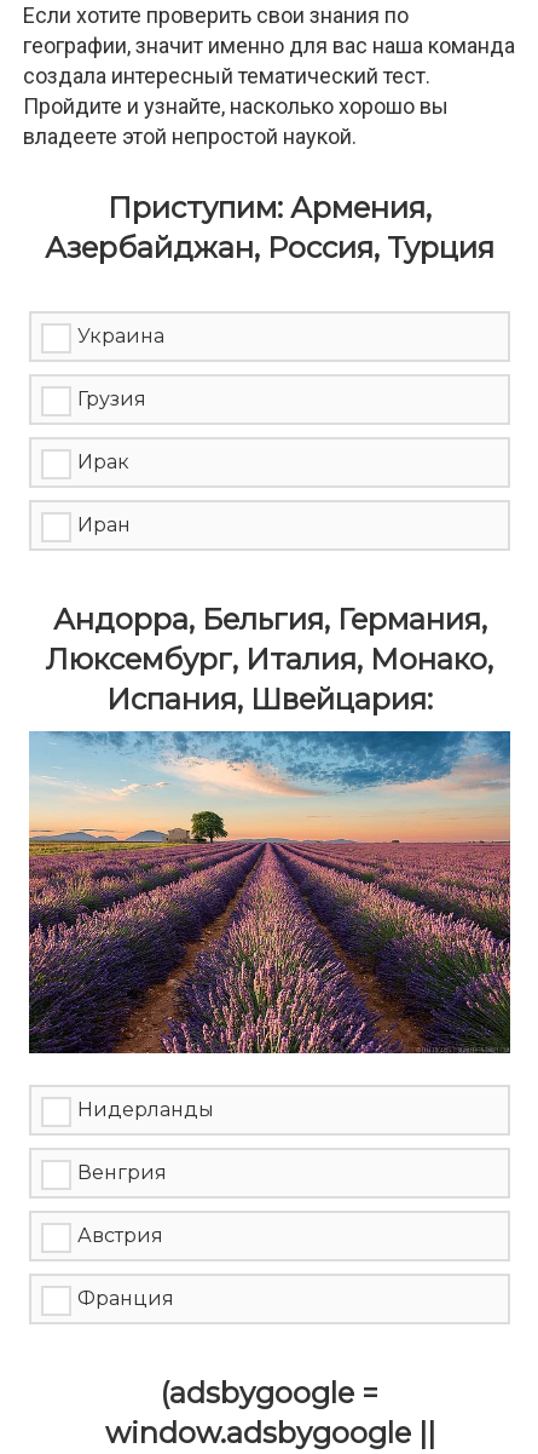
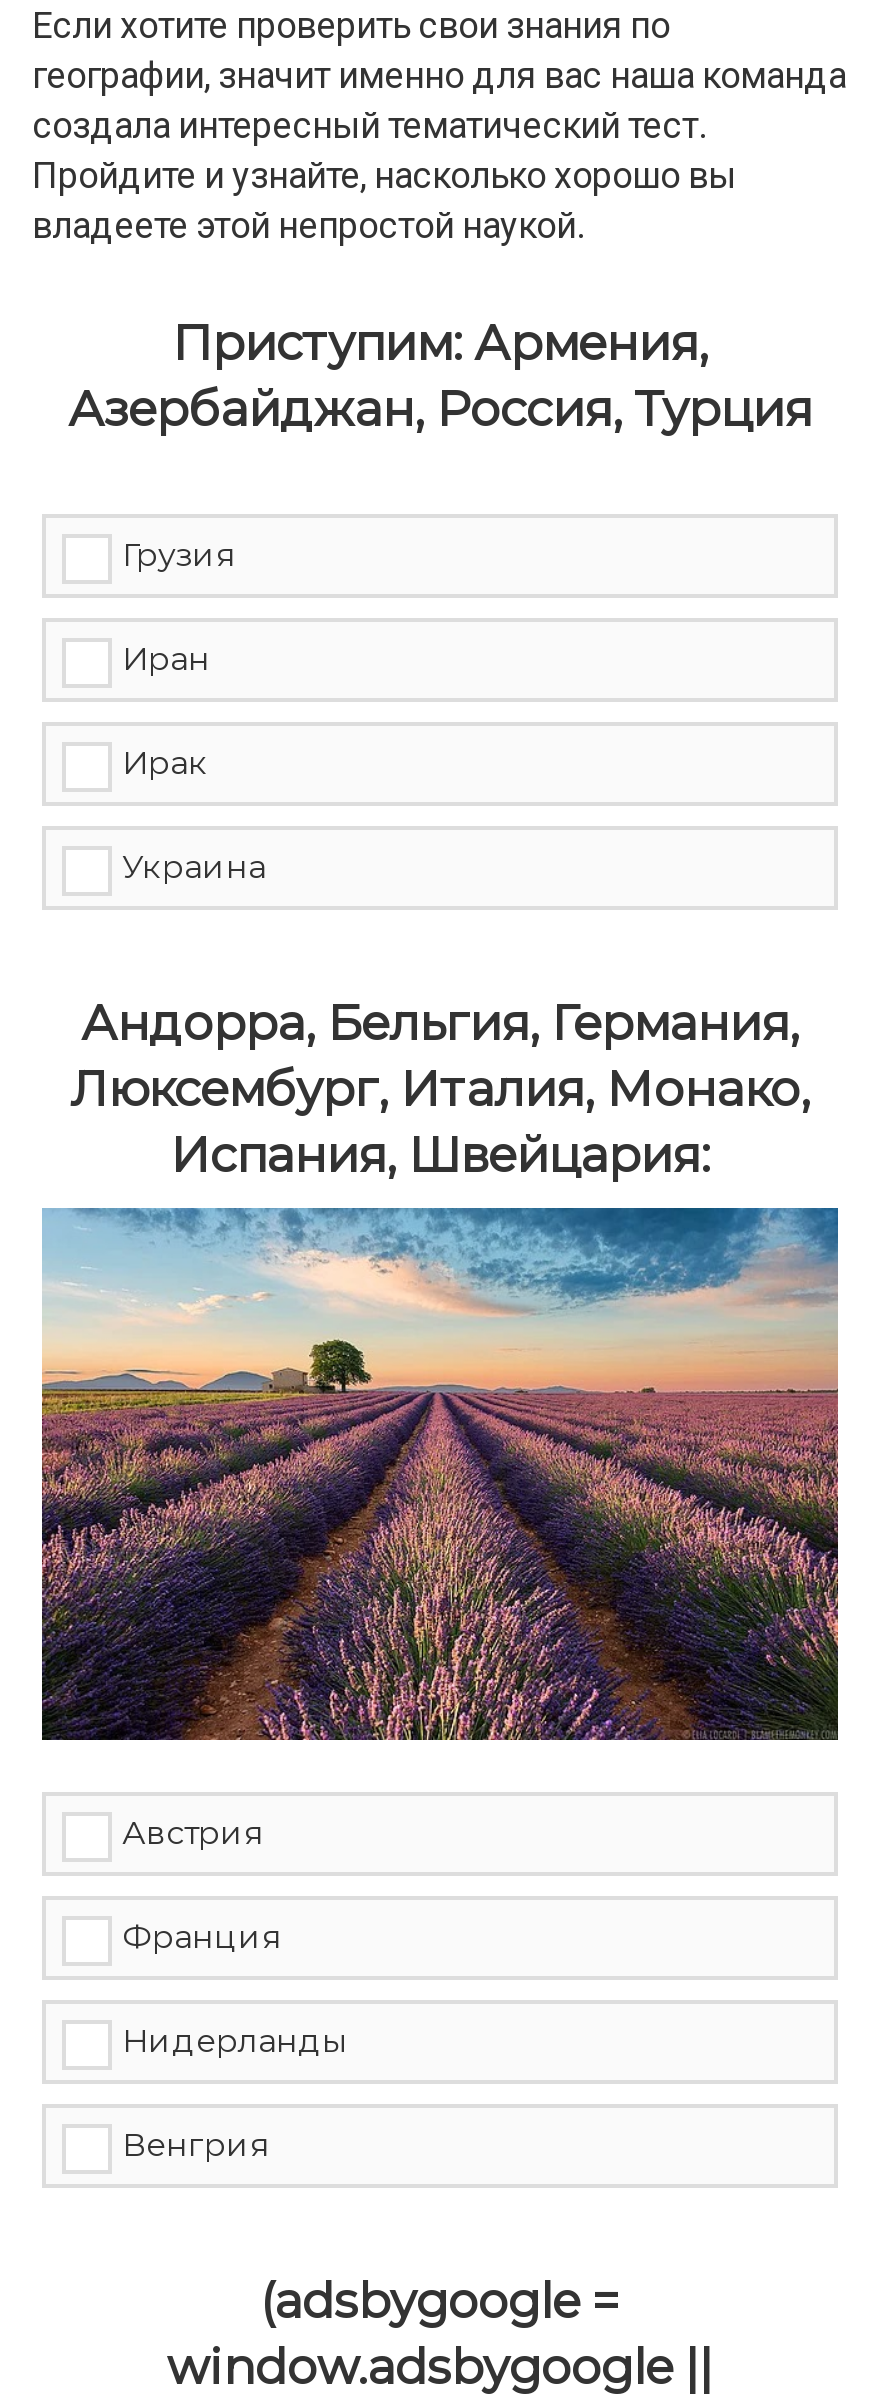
moved down: Украина

moved up: Грузия | Ирак | Иран

moved down: Нидерланды | Венгрия

moved up: Австрия | Франция
